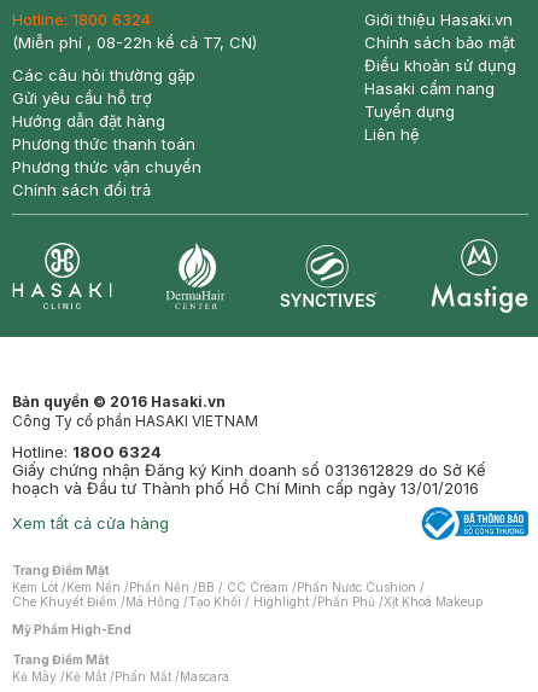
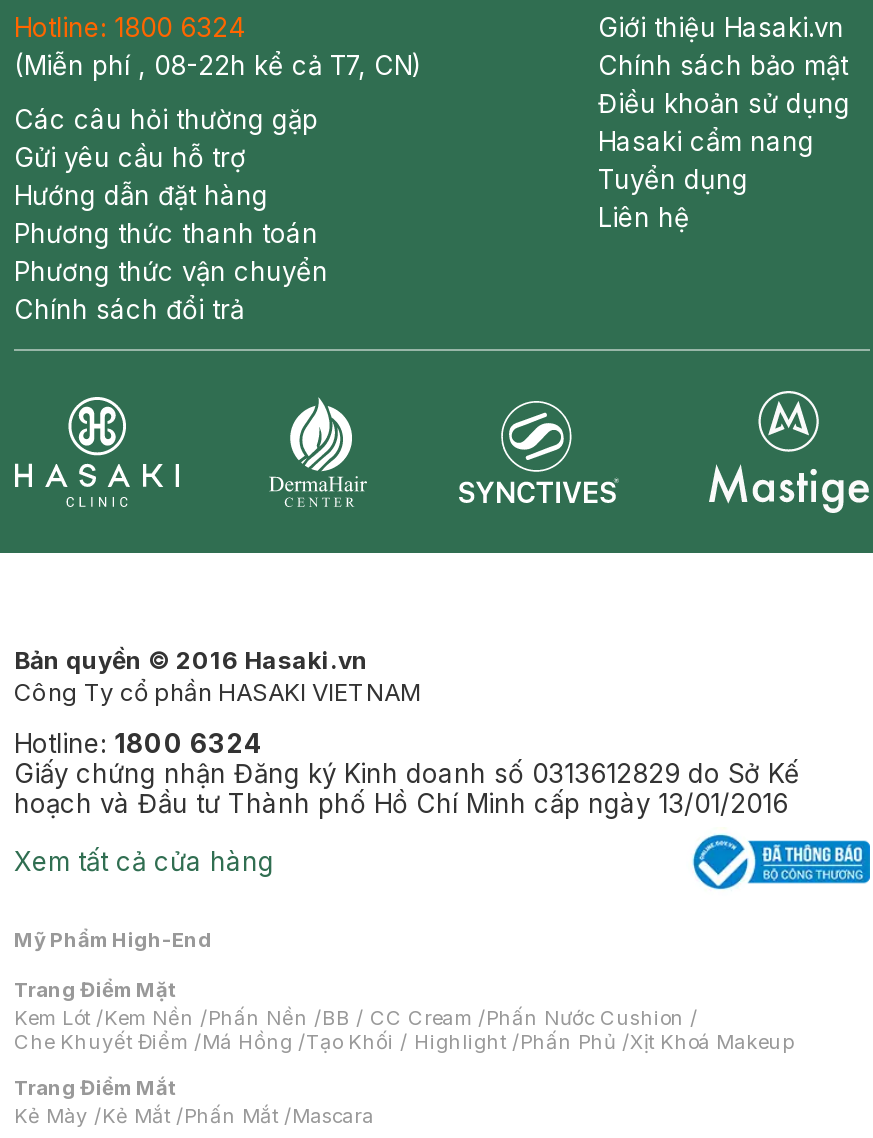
moved down: Trang Điểm Mặt | Kem Lót /Kem Nền /Phấn Nền /BB / CC Cream /Phấn Nước Cushion / | Che Khuyết Điểm /Má Hồng /Tạo Khối / Highlight /Phấn Phủ /Xịt Khoá Makeup

moved up: Mỹ Phẩm High-End
